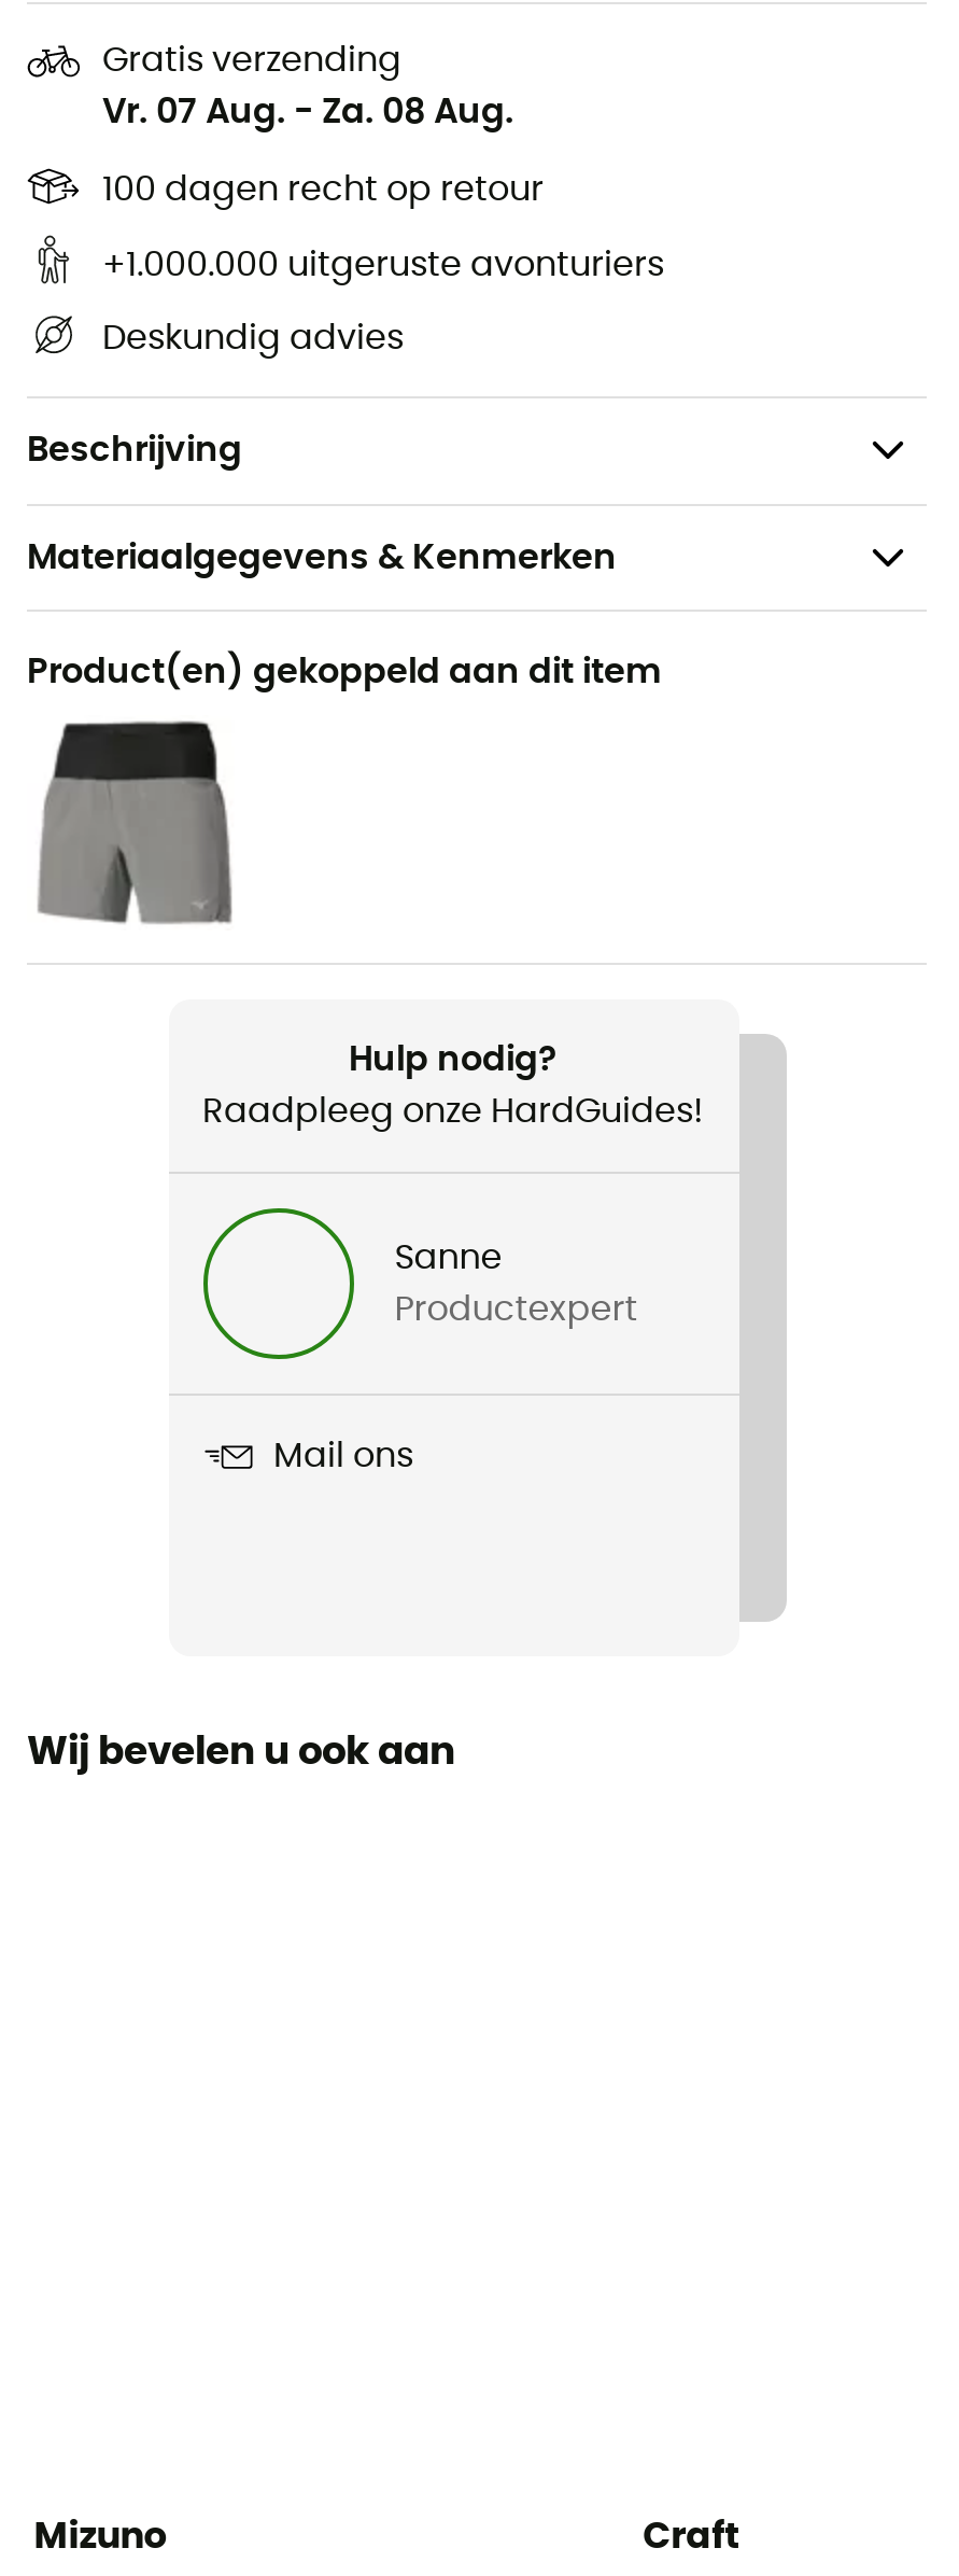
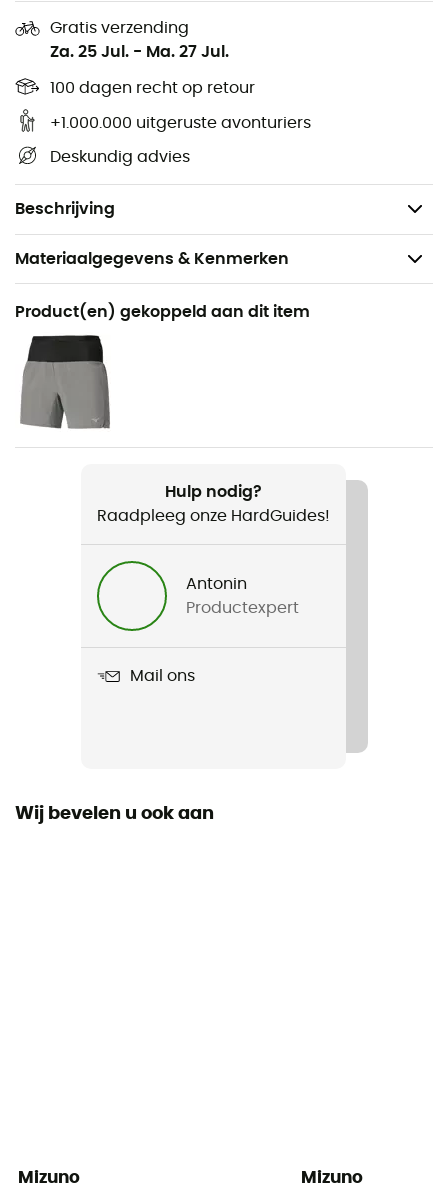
- Vr. 07 Aug. - Za. 08 Aug.
+ Za. 25 Jul. - Ma. 27 Jul.

- Sanne
+ Antonin

- Craft
+ Mizuno
